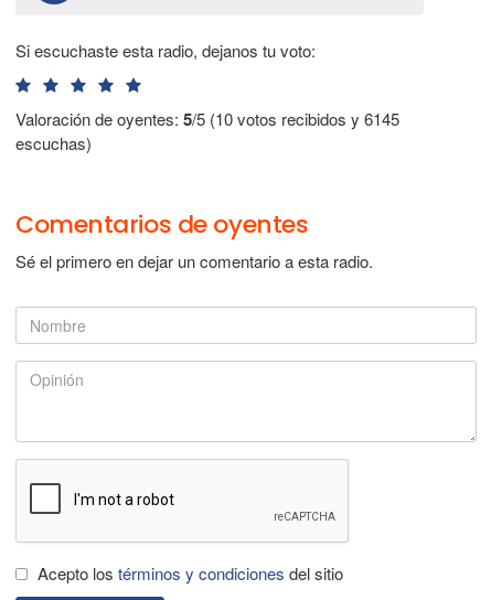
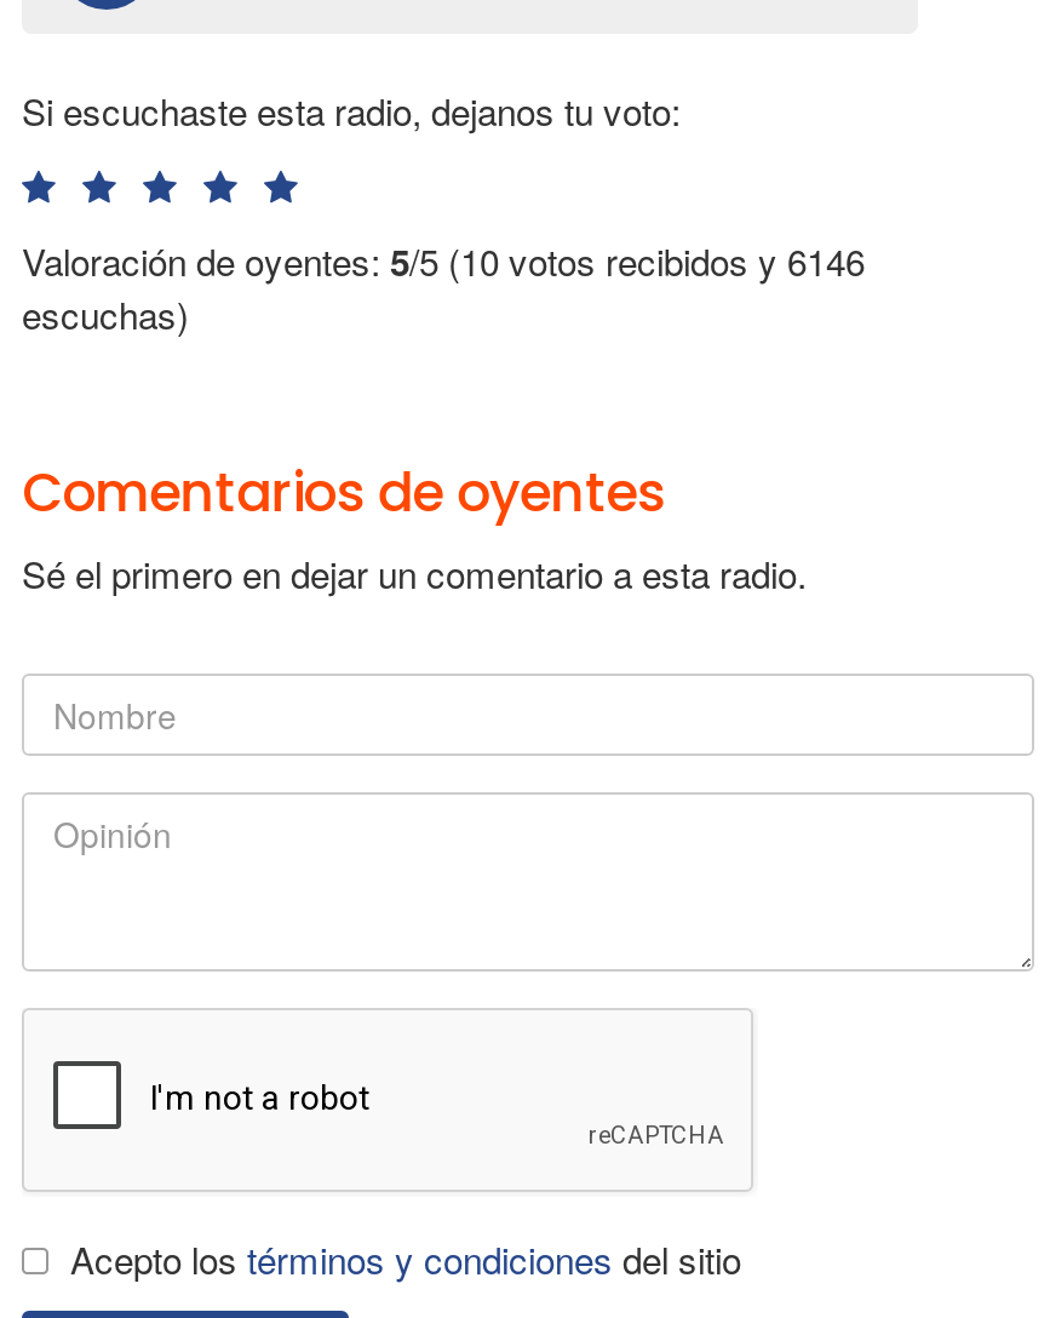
- Valoración de oyentes: 5/5 (10 votos recibidos y 6145
+ Valoración de oyentes: 5/5 (10 votos recibidos y 6146
